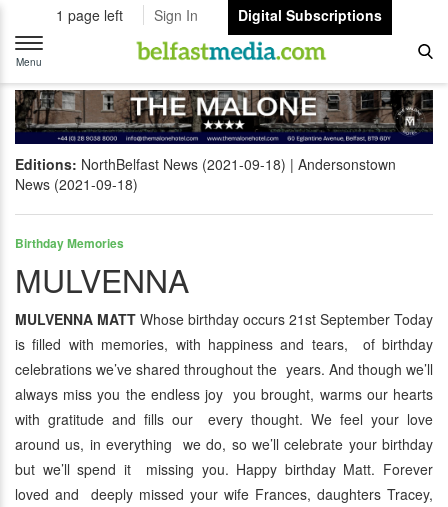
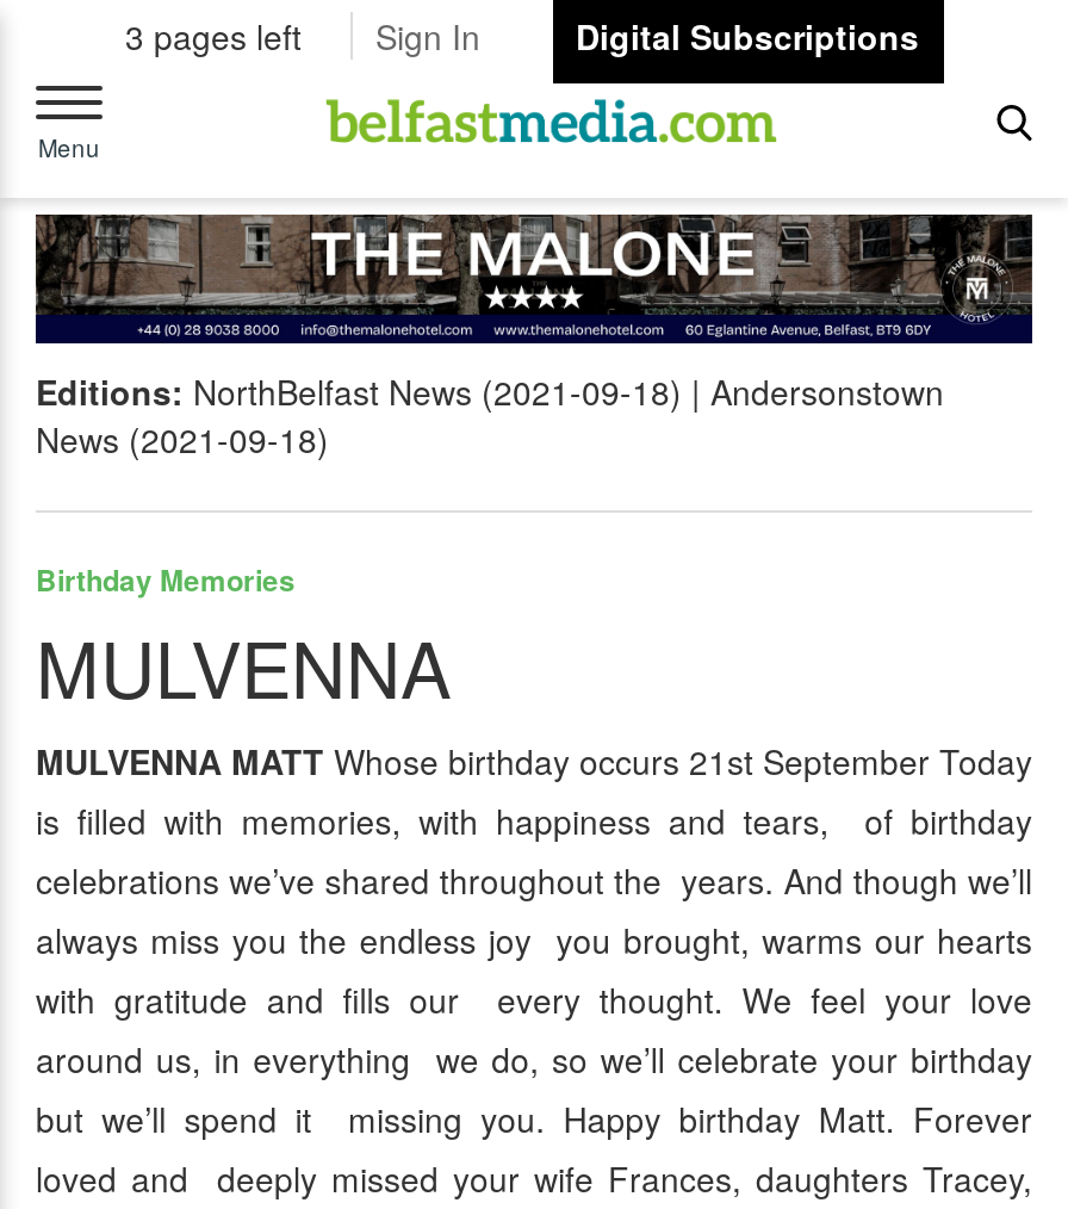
- 1 page left Sign In Digital Subscriptions
+ 3 pages left Sign In Digital Subscriptions
